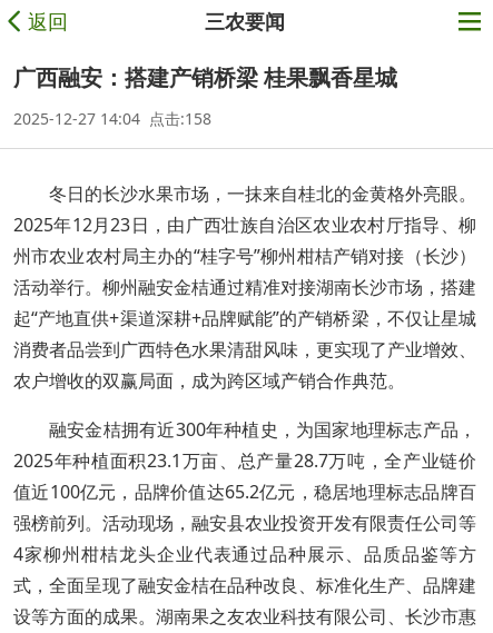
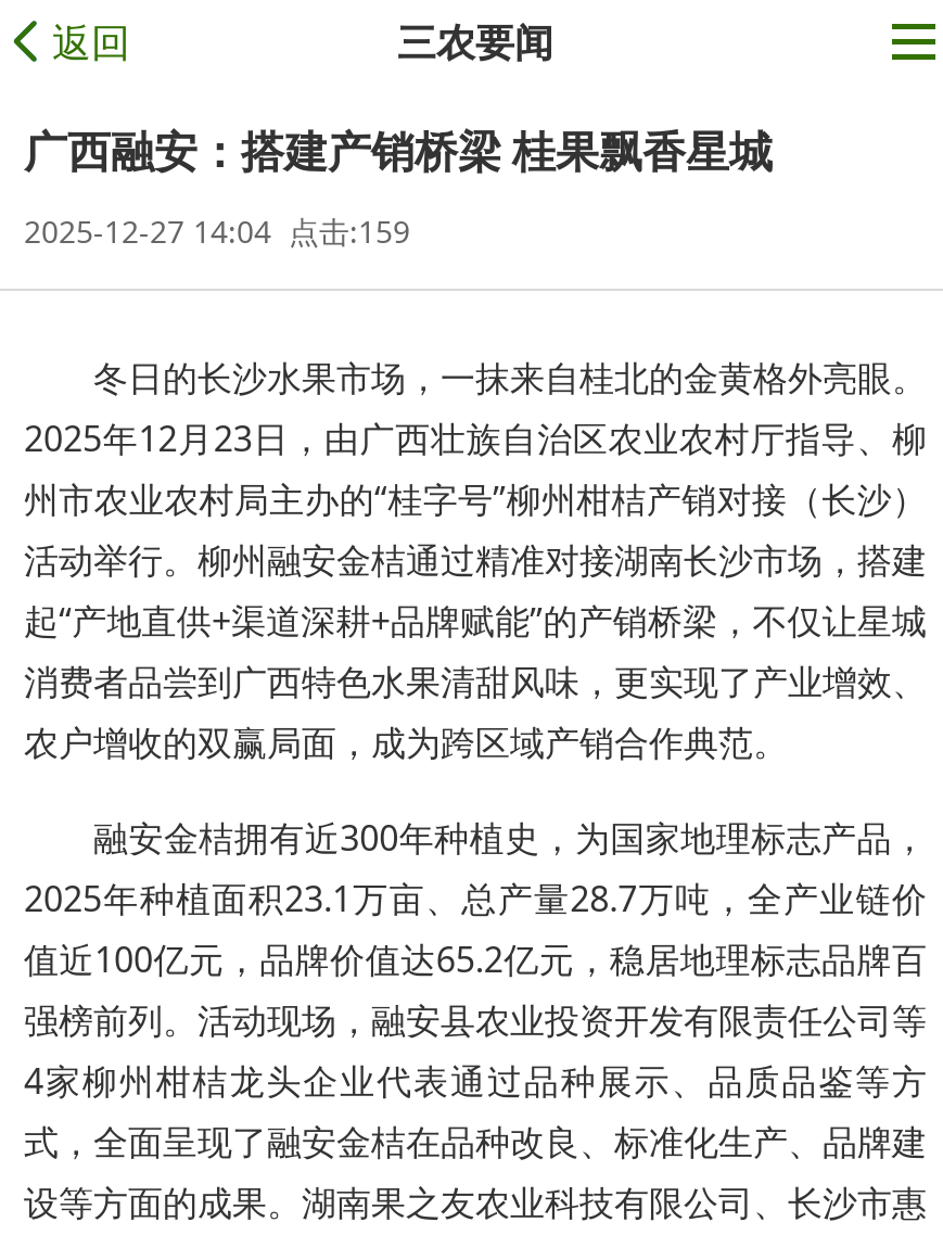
- 2025-12-27 14:04 点击:158
+ 2025-12-27 14:04 点击:159
